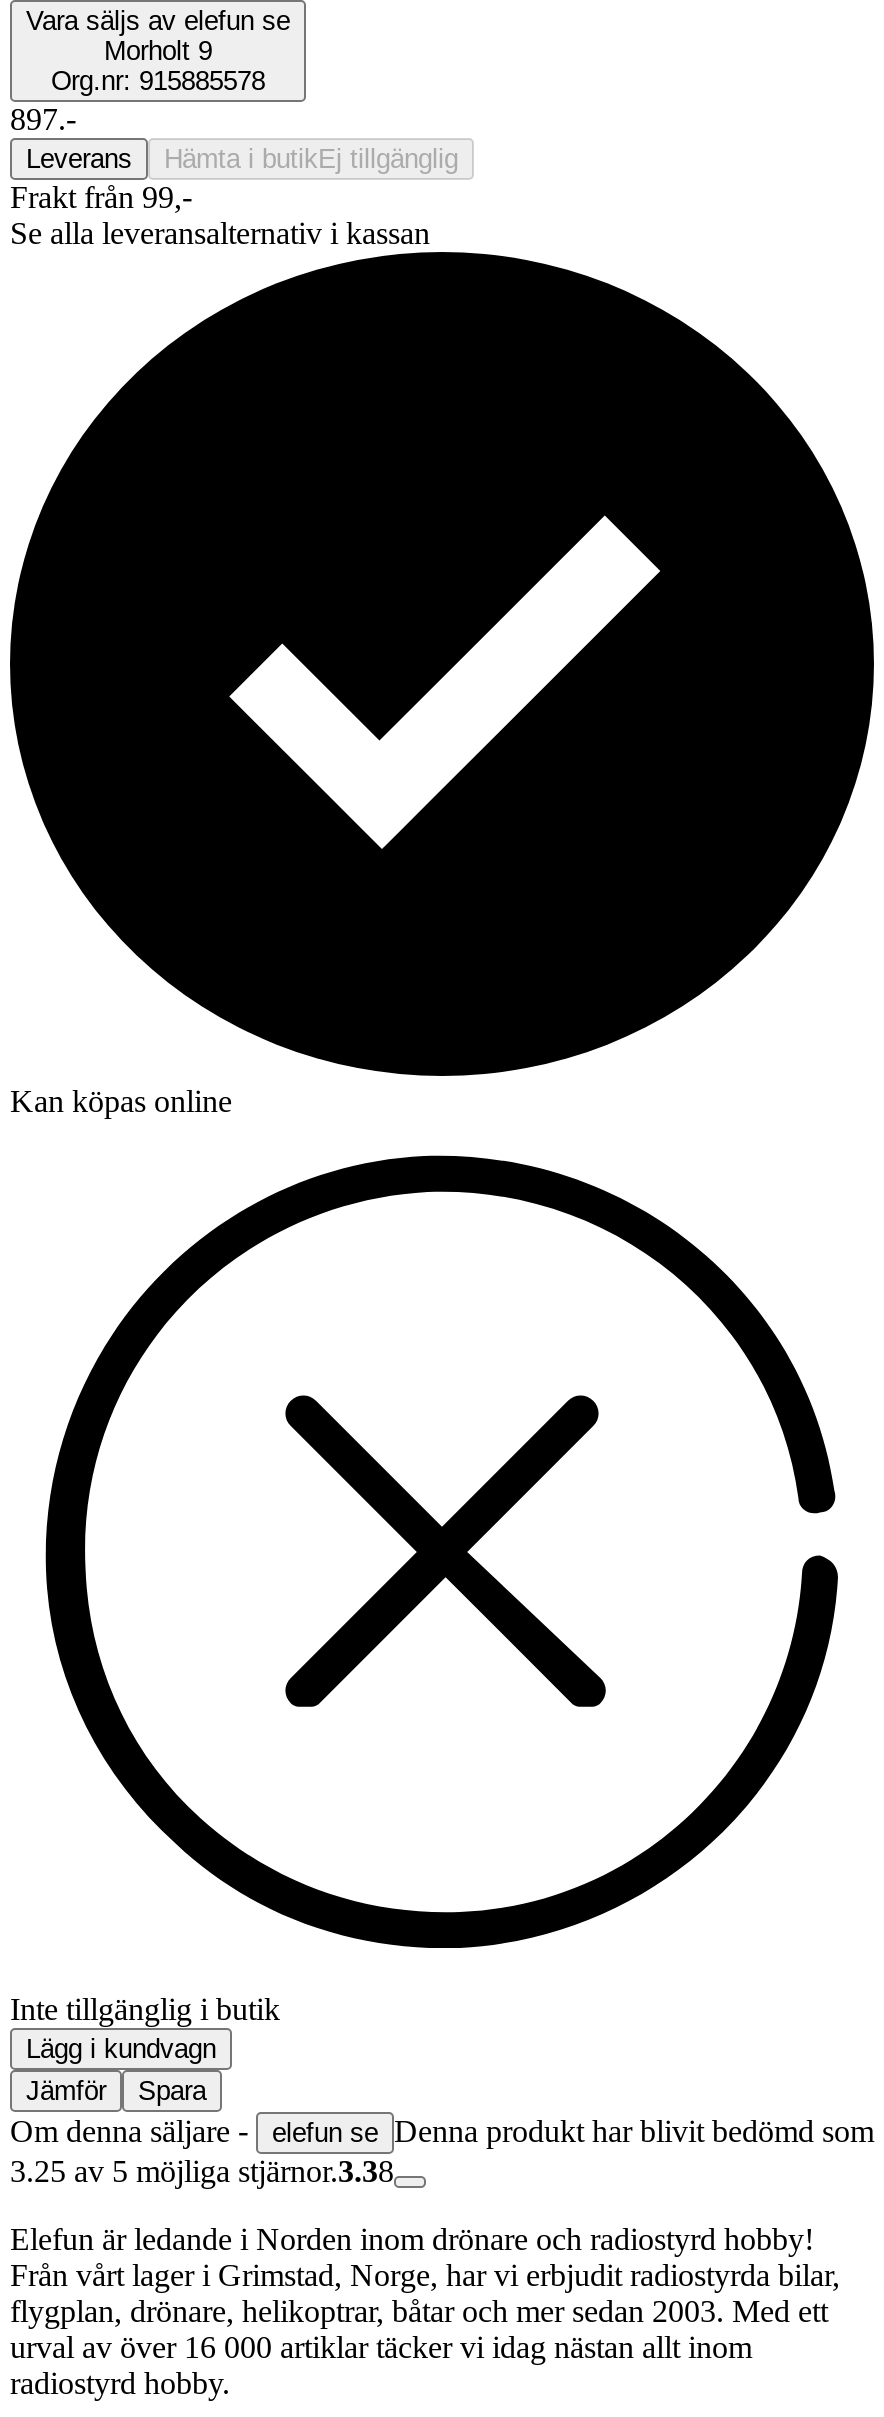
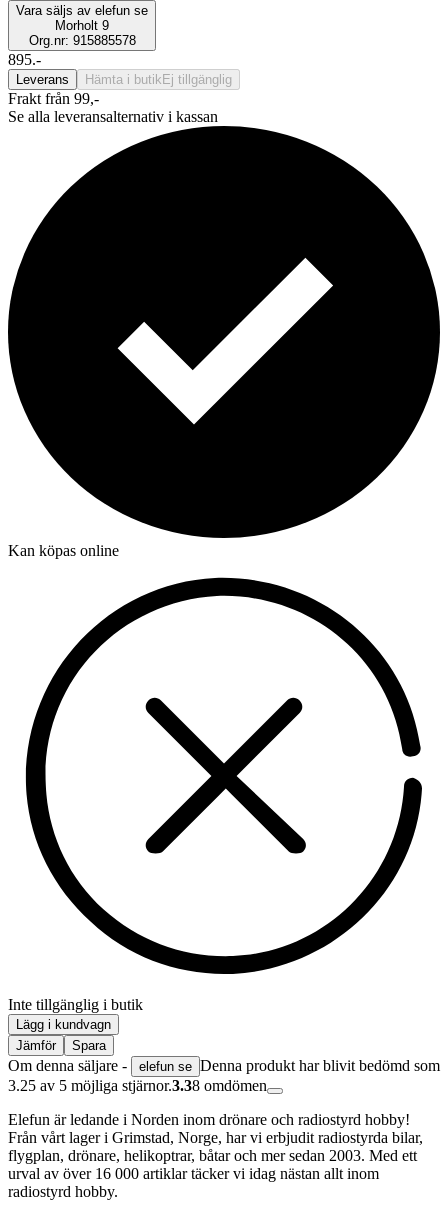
- 897.-
+ 895.-

- 3.25 av 5 möjliga stjärnor.3.38
+ 3.25 av 5 möjliga stjärnor.3.38 omdömen
